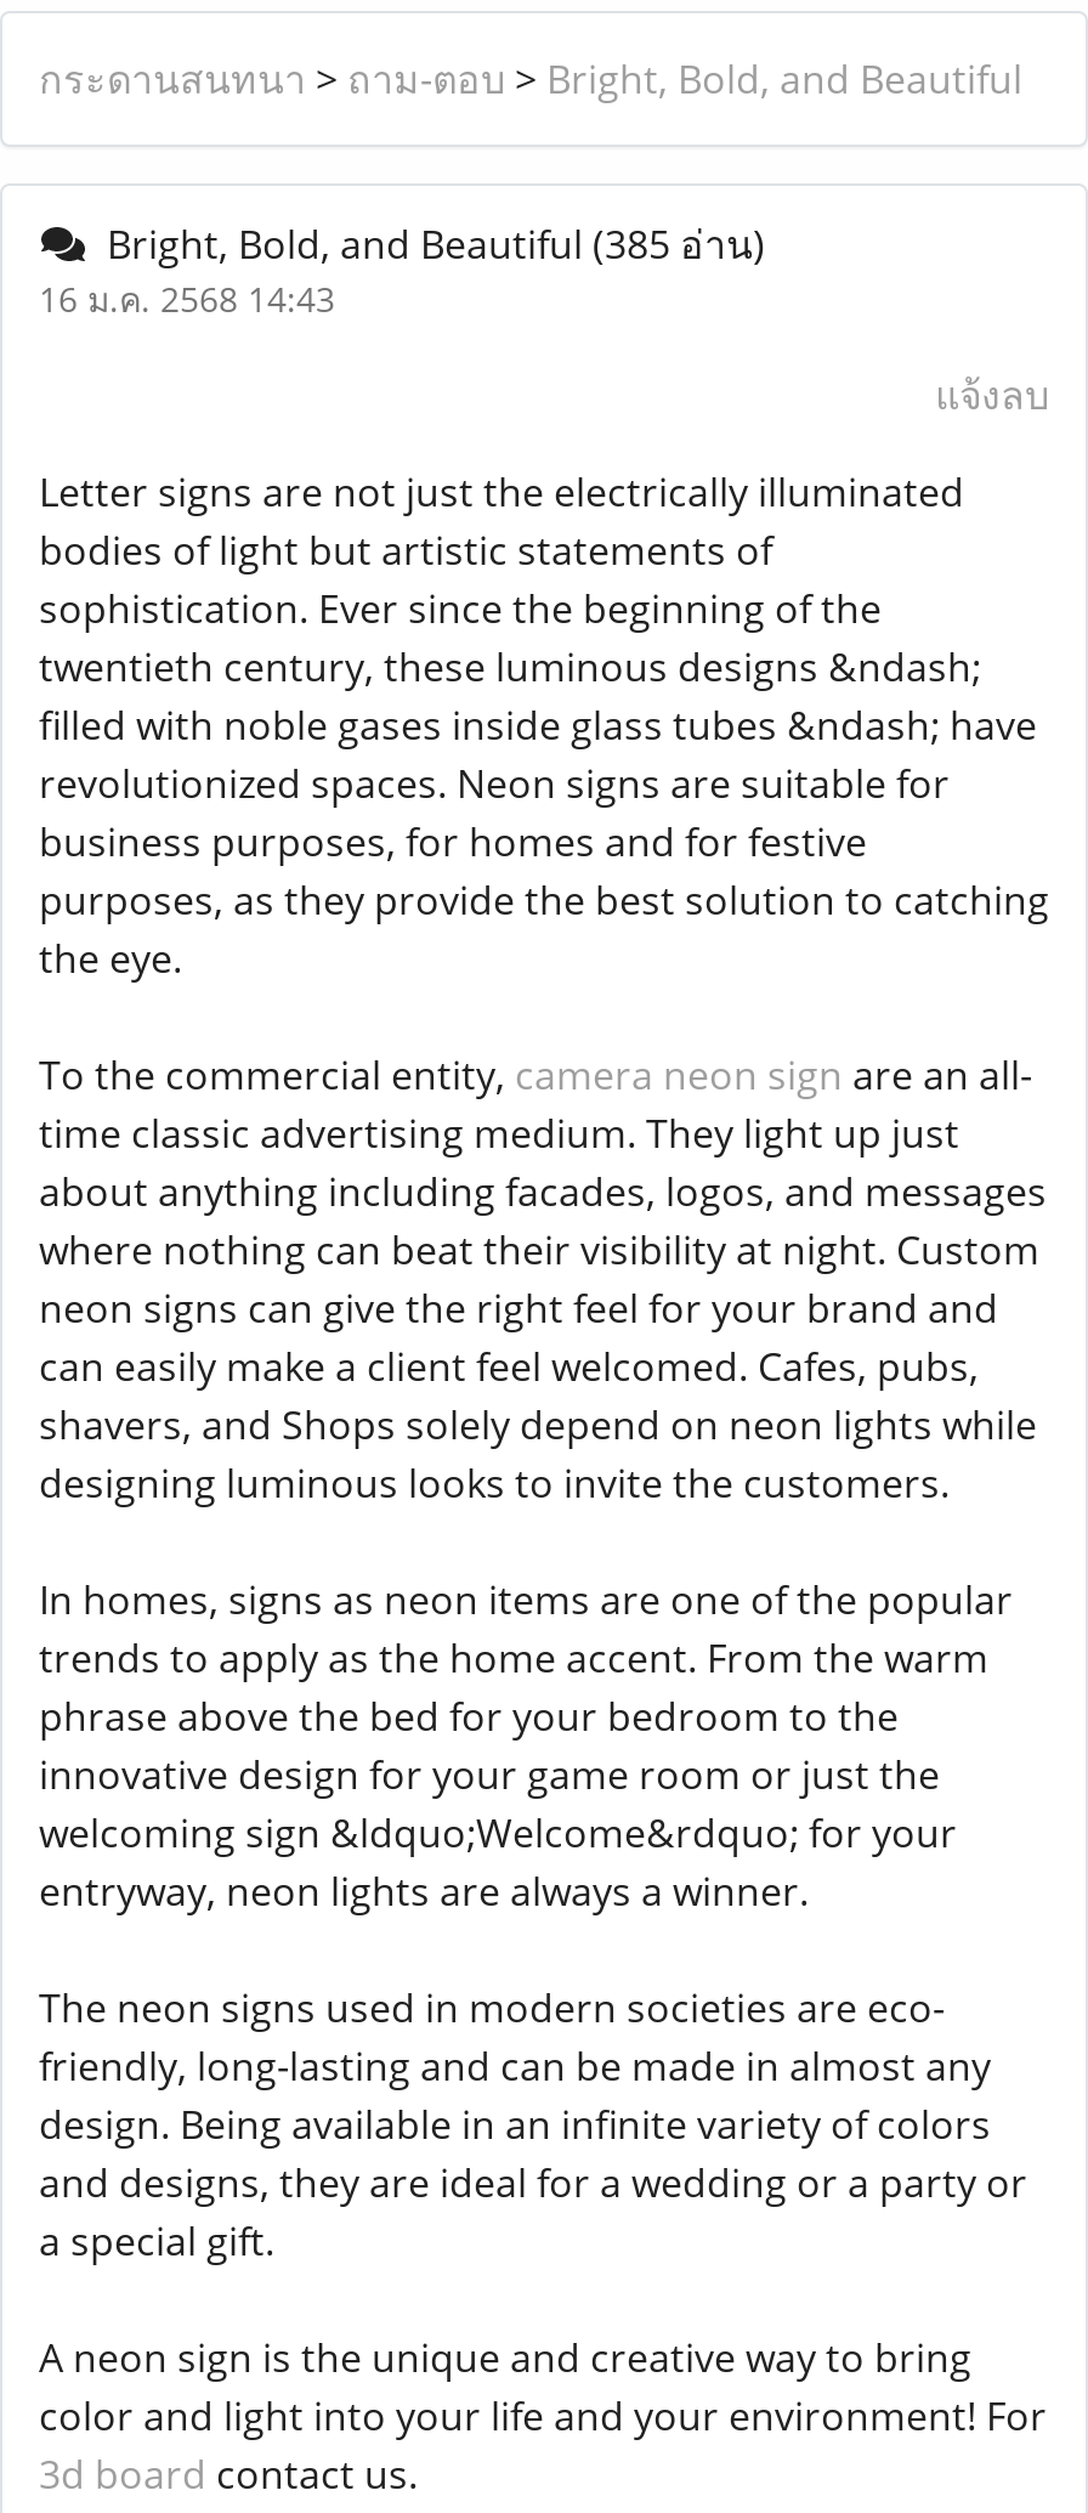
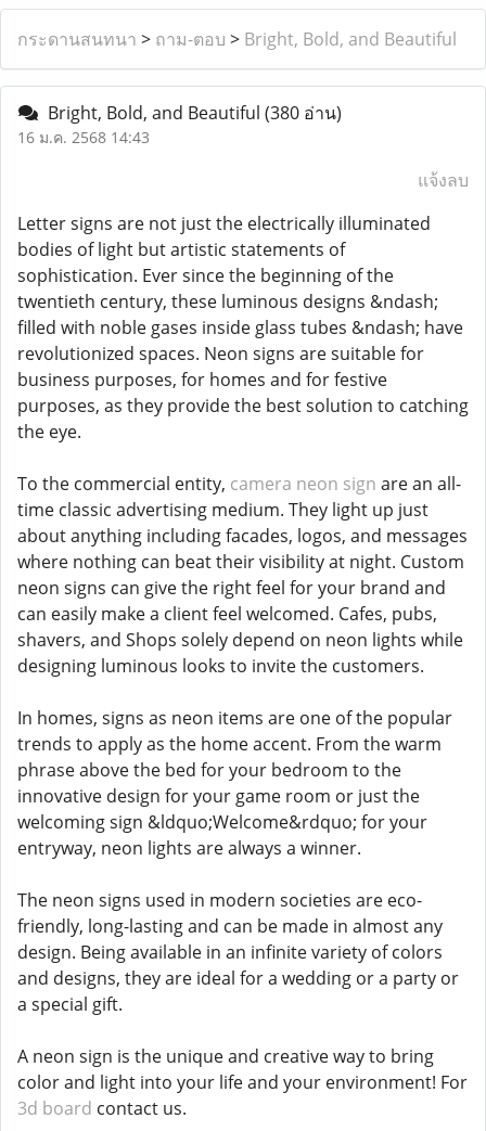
- Bright, Bold, and Beautiful (385 อ่าน)
+ Bright, Bold, and Beautiful (380 อ่าน)
